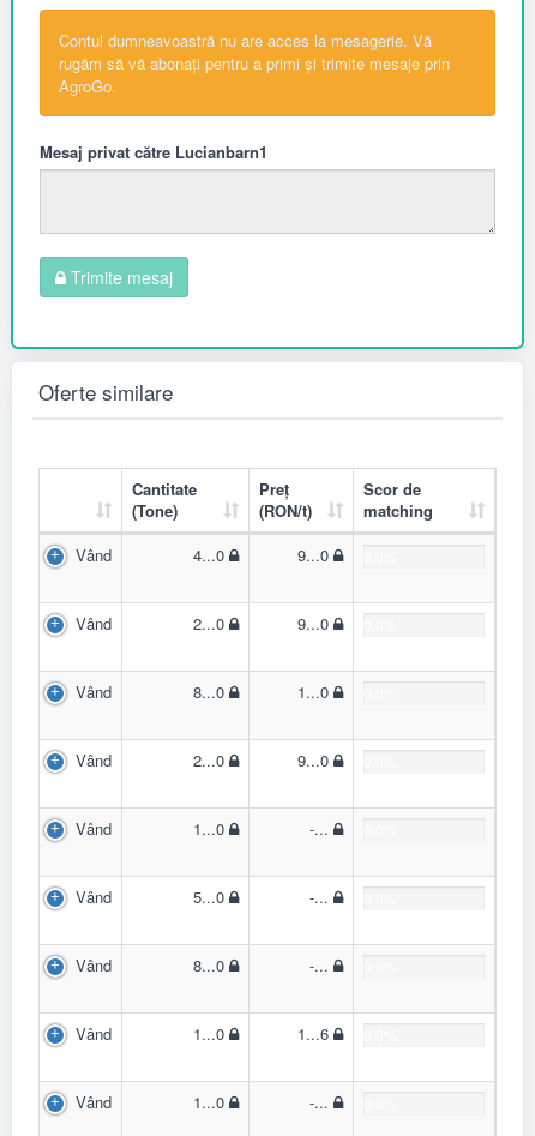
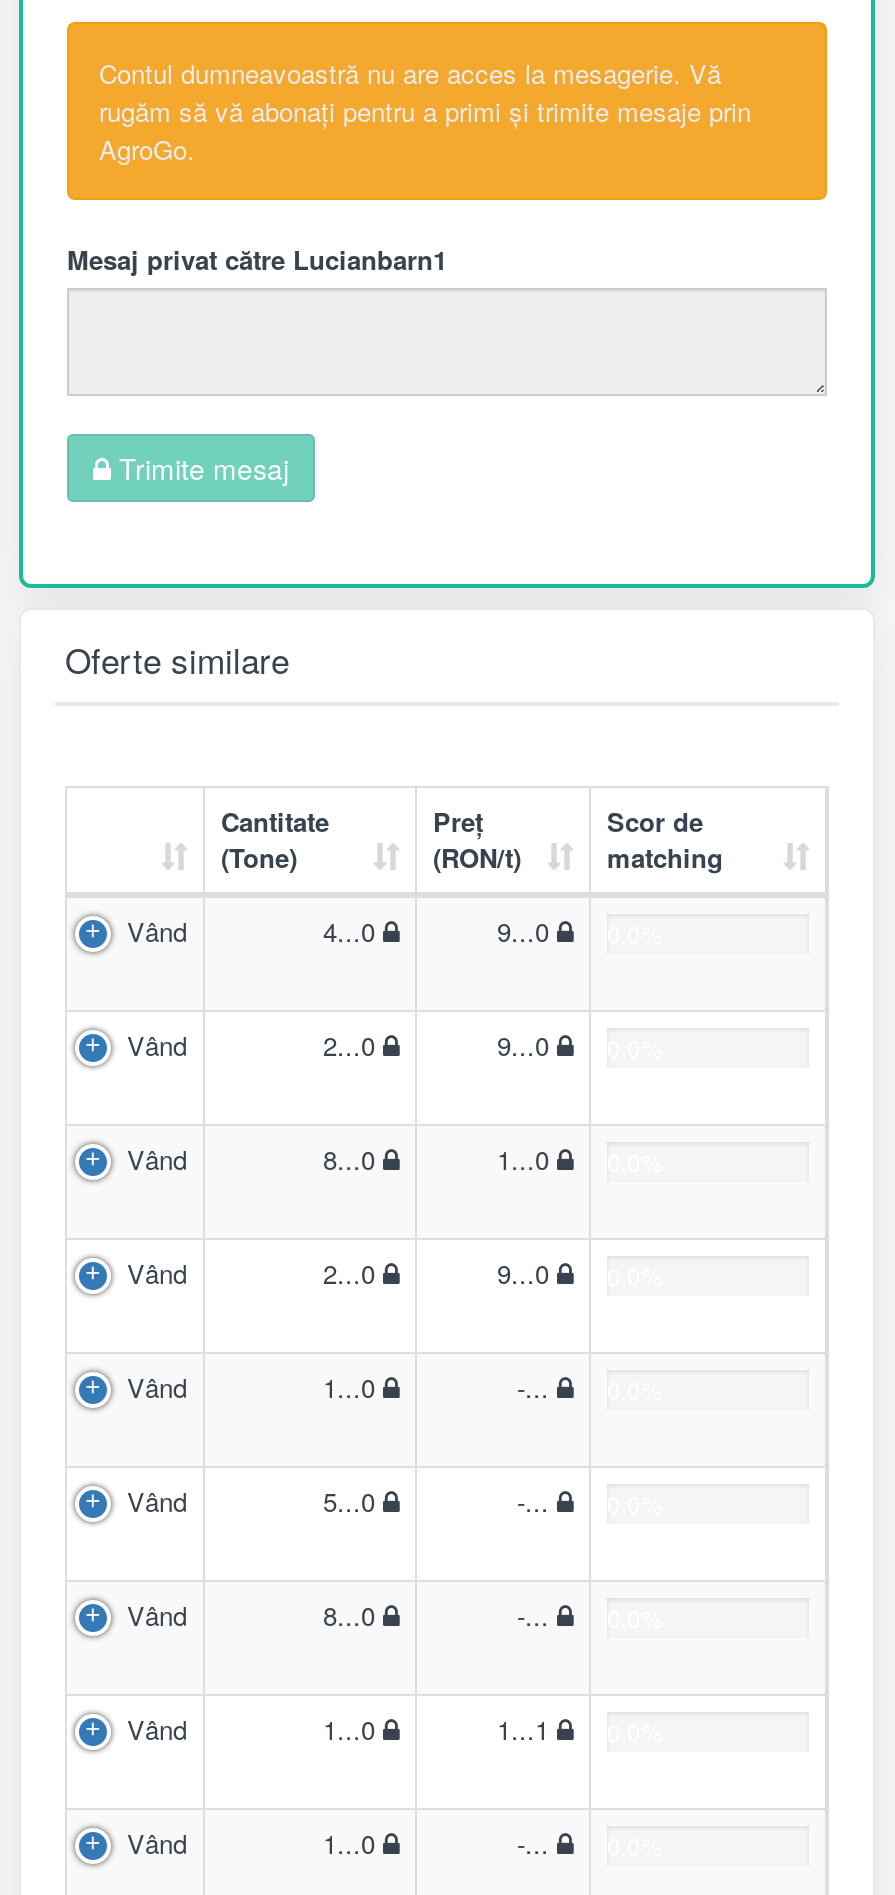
- 1...6
+ 1...1
